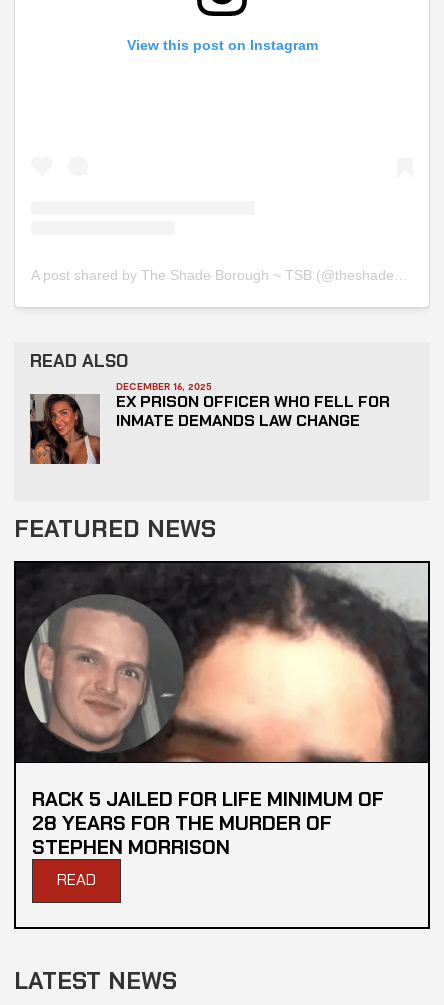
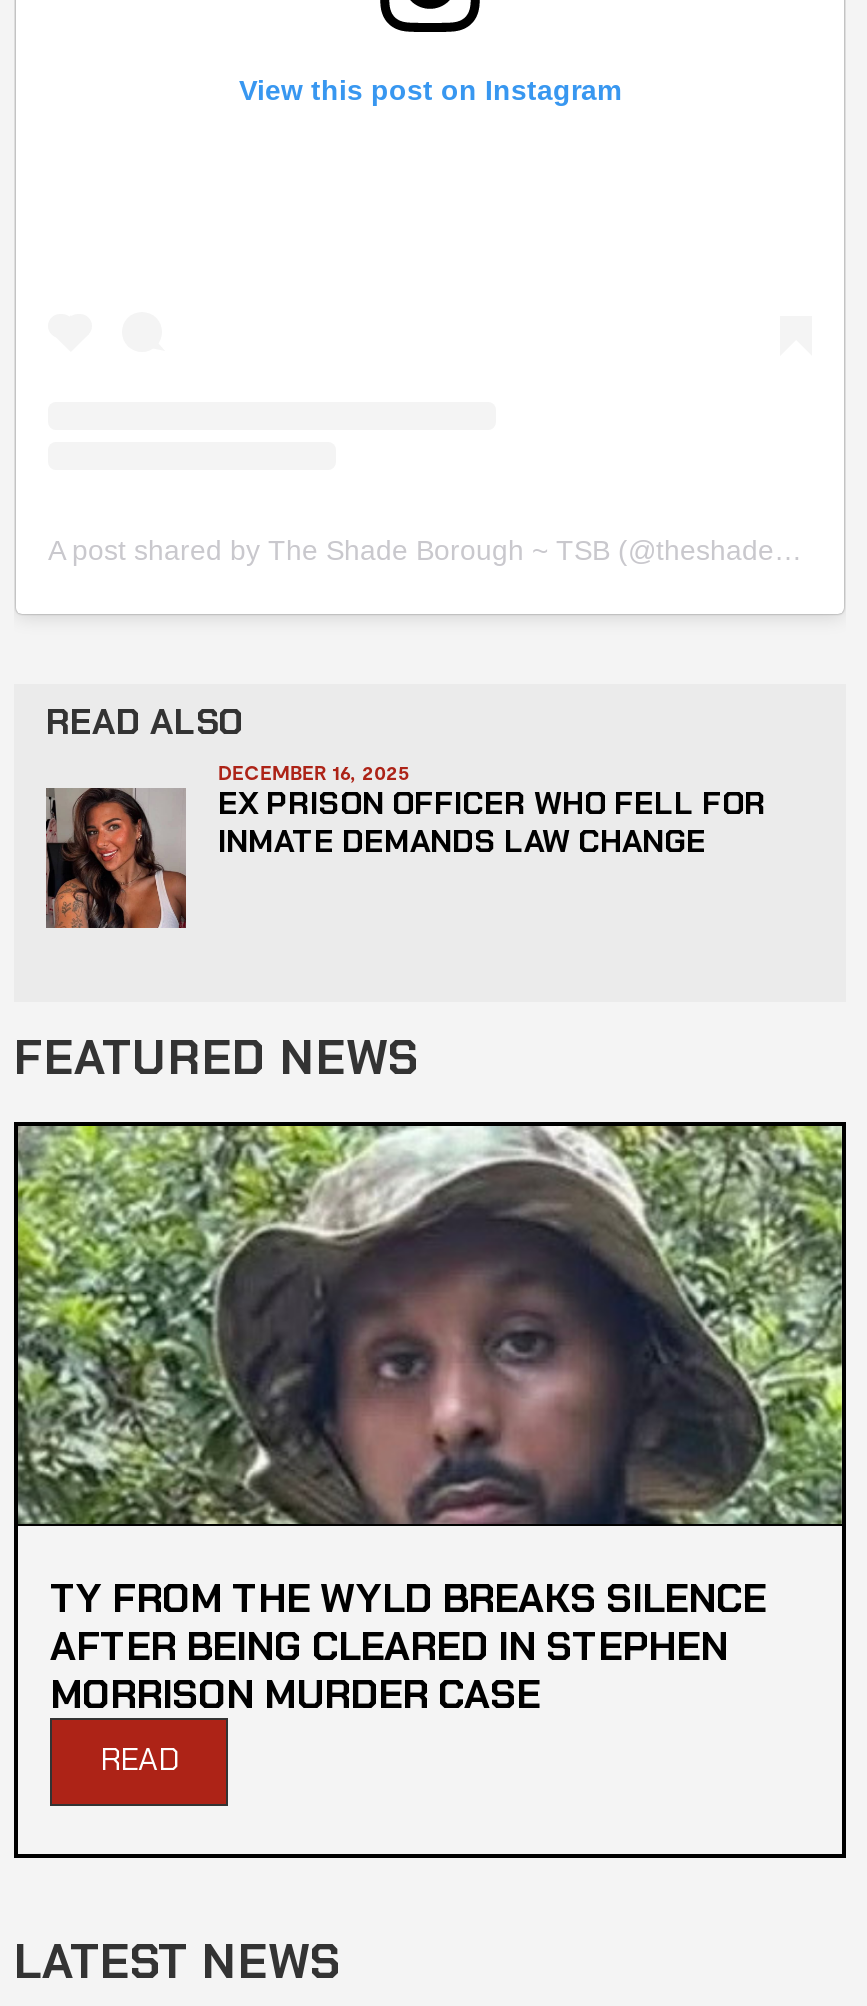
- [image]
- RACK 5 JAILED FOR LIFE MINIMUM OF
- 28 YEARS FOR THE MURDER OF
- STEPHEN MORRISON
+ [image]
+ TY FROM THE WYLD BREAKS SILENCE
+ AFTER BEING CLEARED IN STEPHEN
+ MORRISON MURDER CASE
